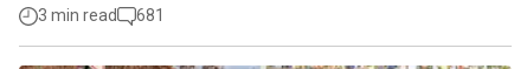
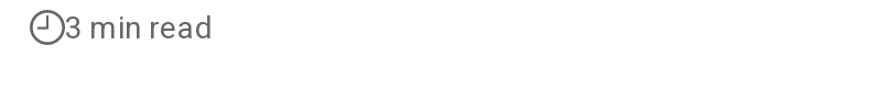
- 681
